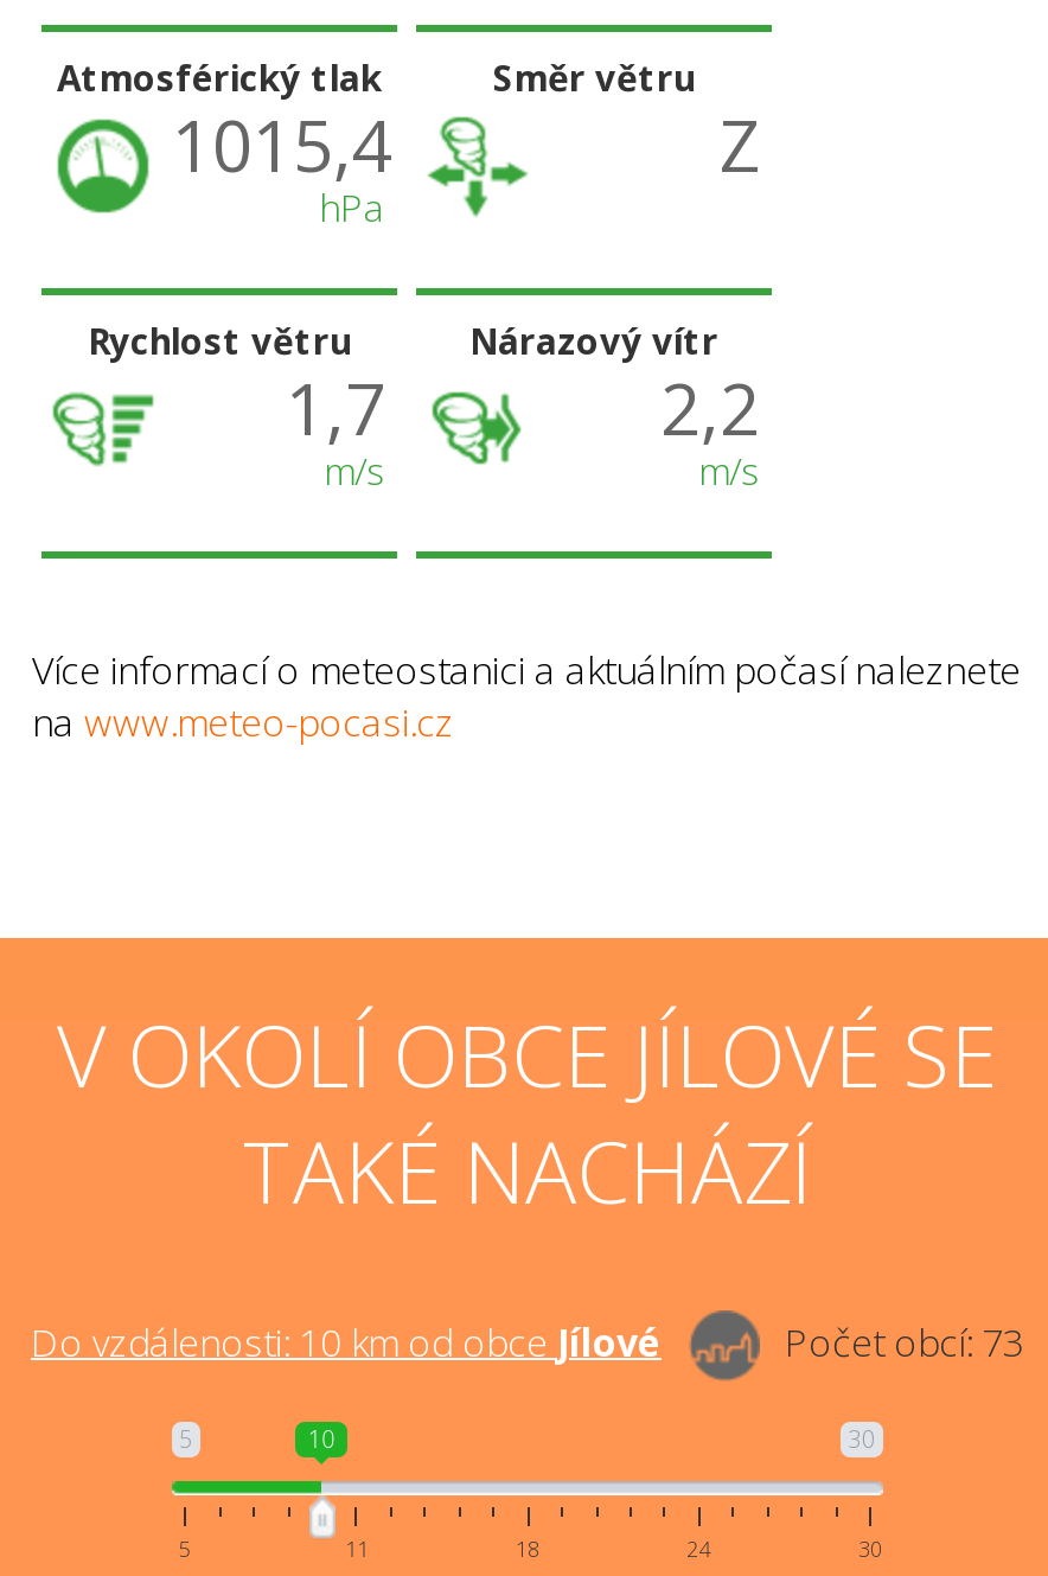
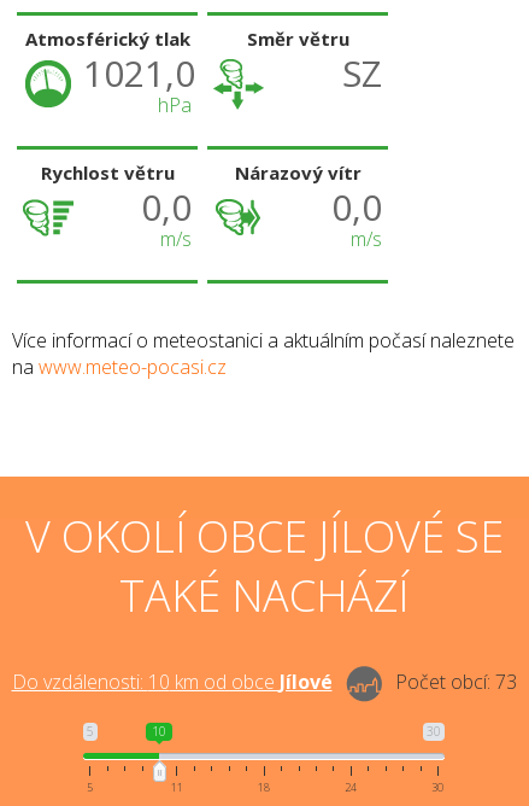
- 1015,4
+ 1021,0

- Z
+ SZ

- 1,7
+ 0,0

- 2,2
+ 0,0
